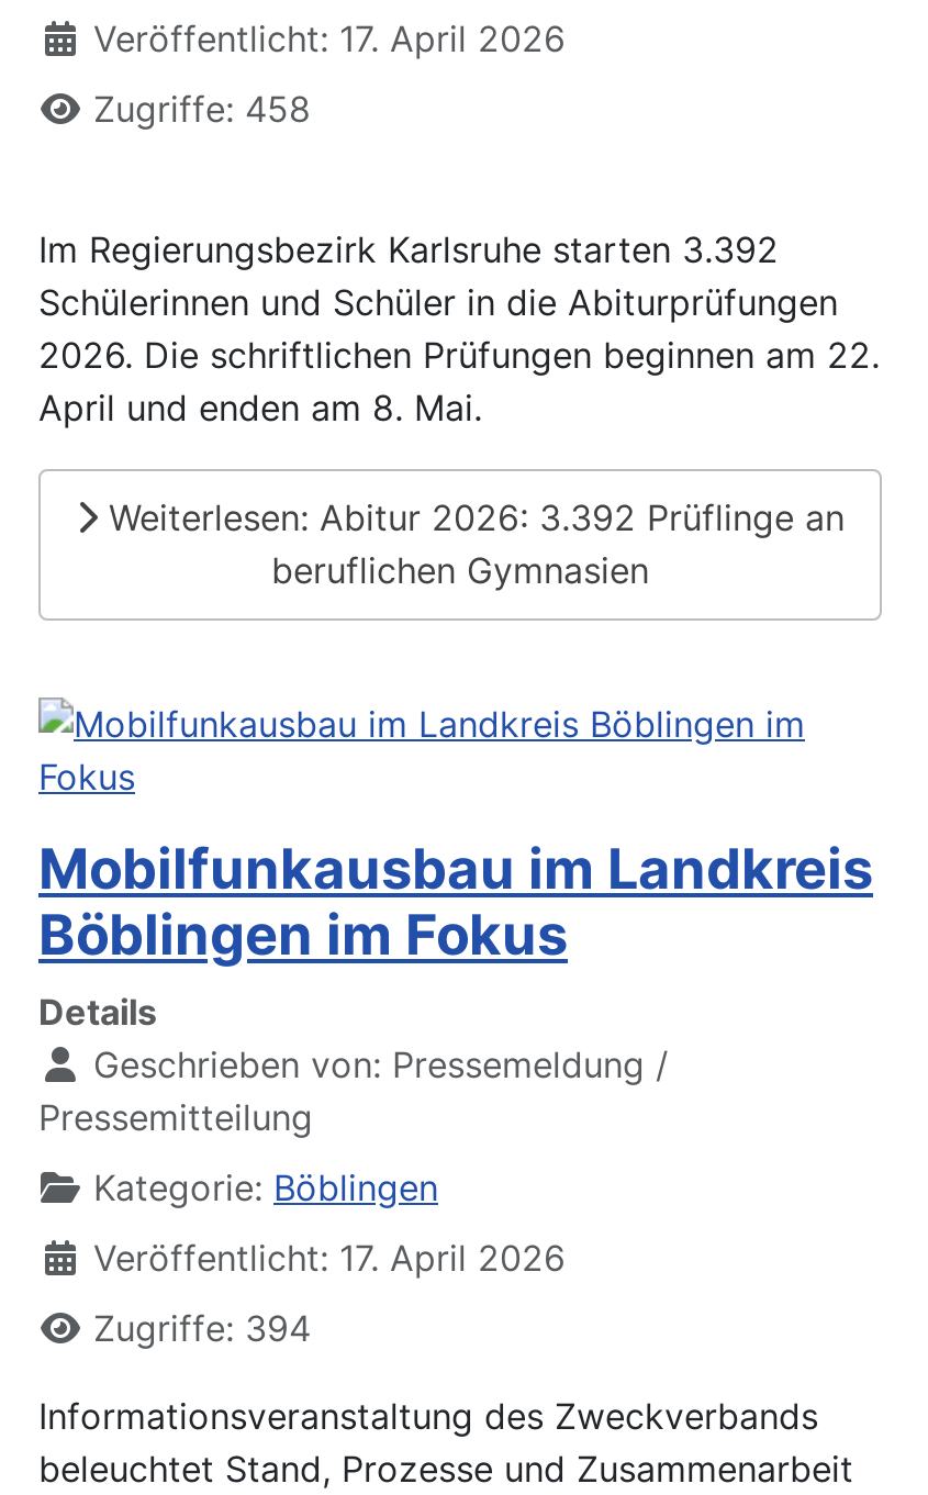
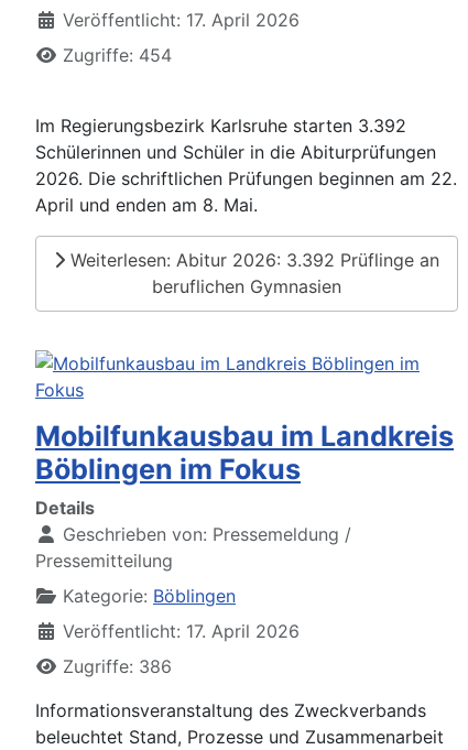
- Zugriffe: 458
+ Zugriffe: 454

- Zugriffe: 394
+ Zugriffe: 386
